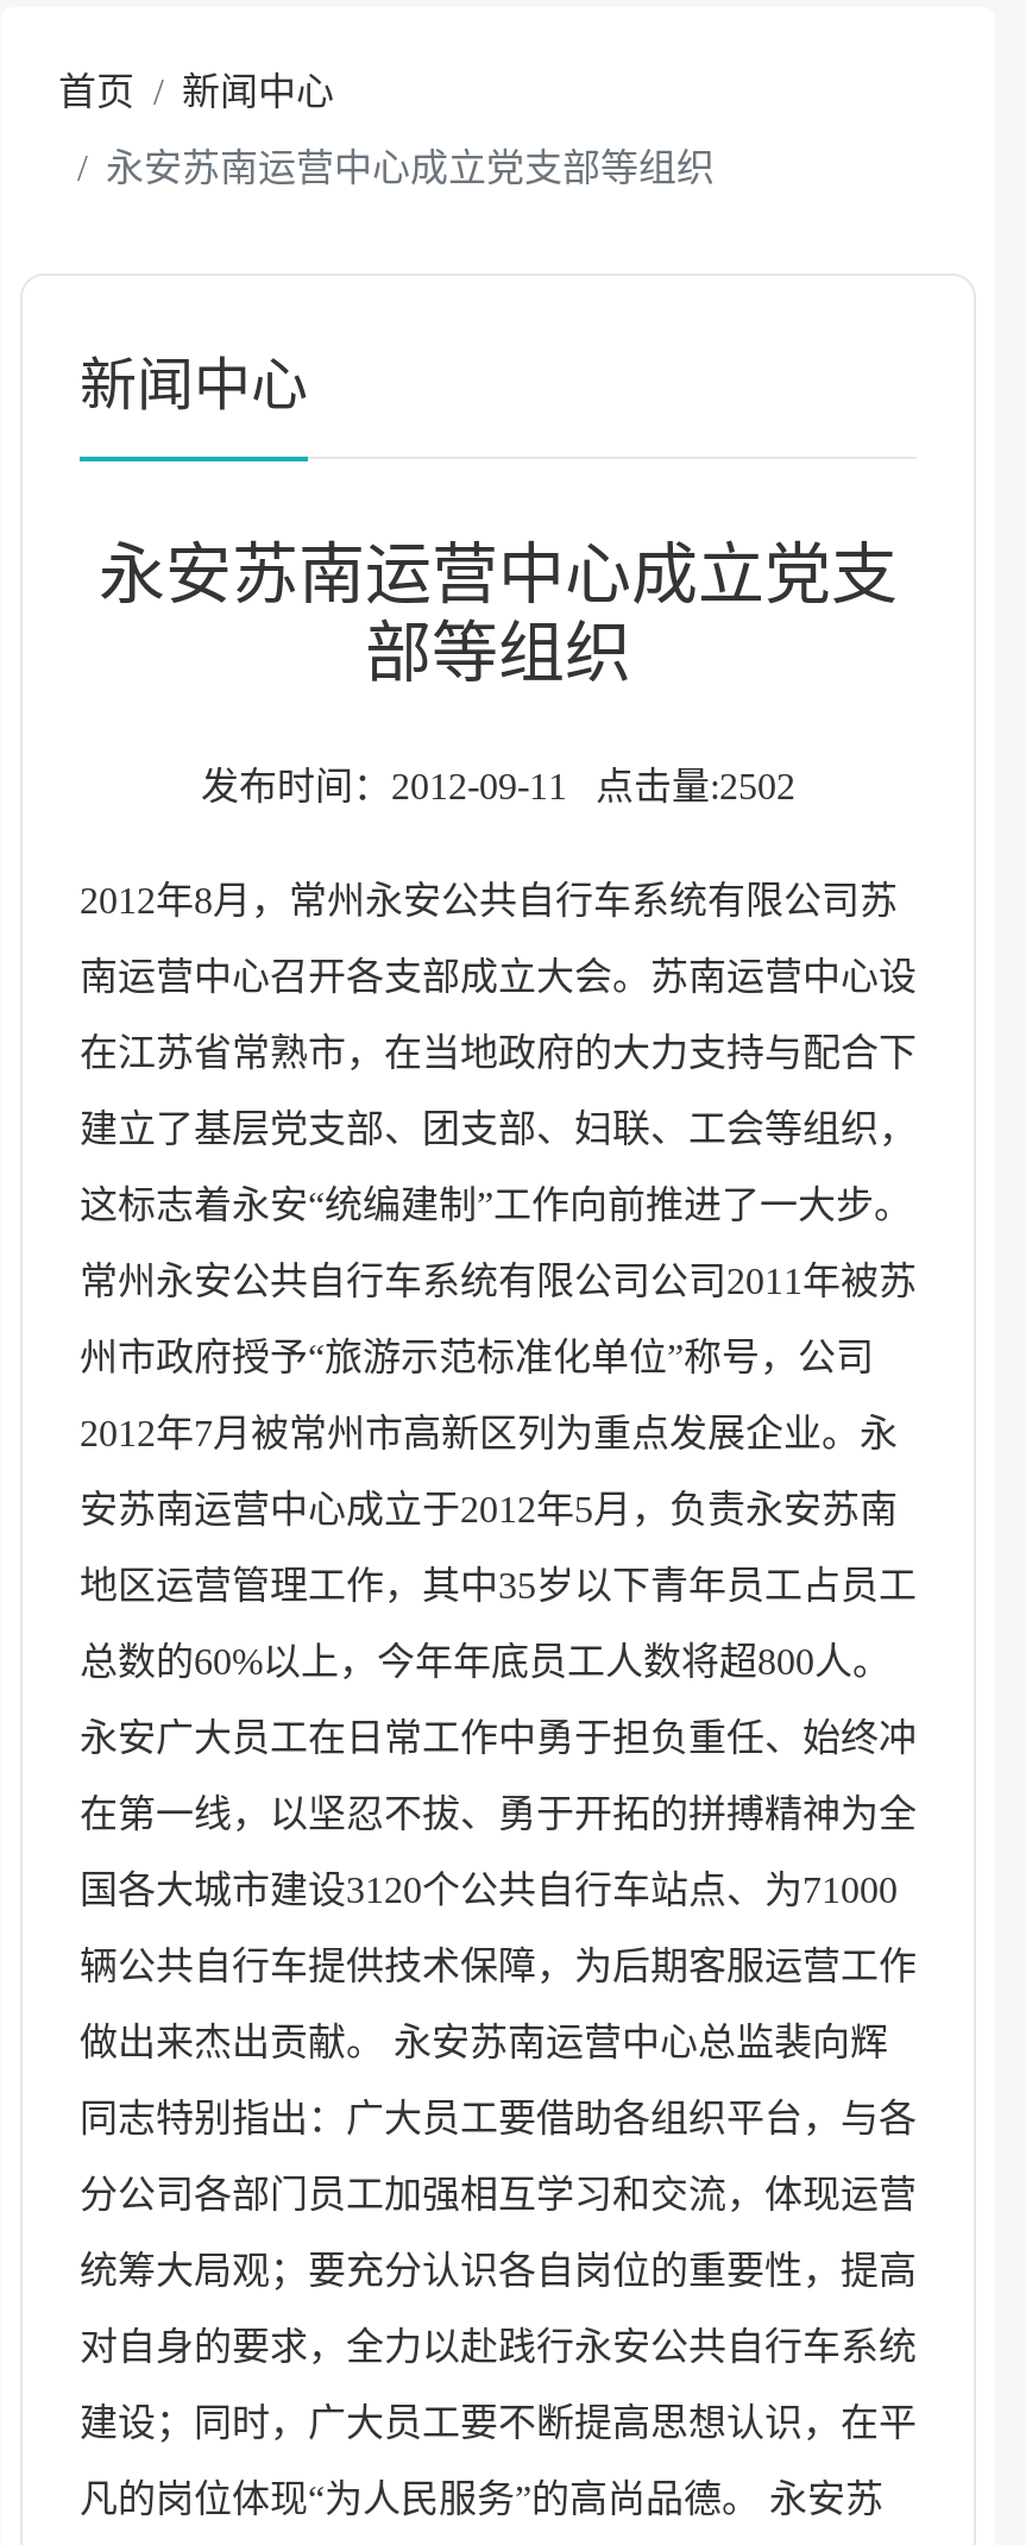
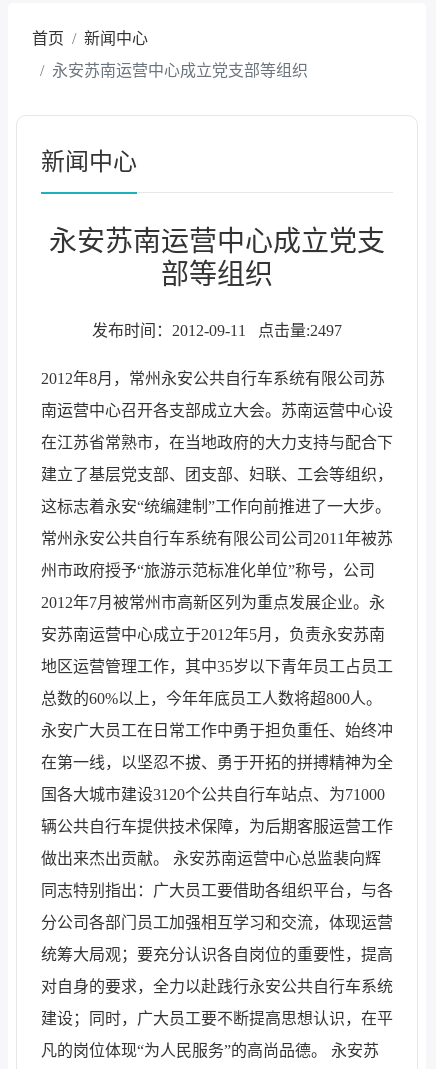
- 发布时间：2012-09-11 点击量:2502
+ 发布时间：2012-09-11 点击量:2497
